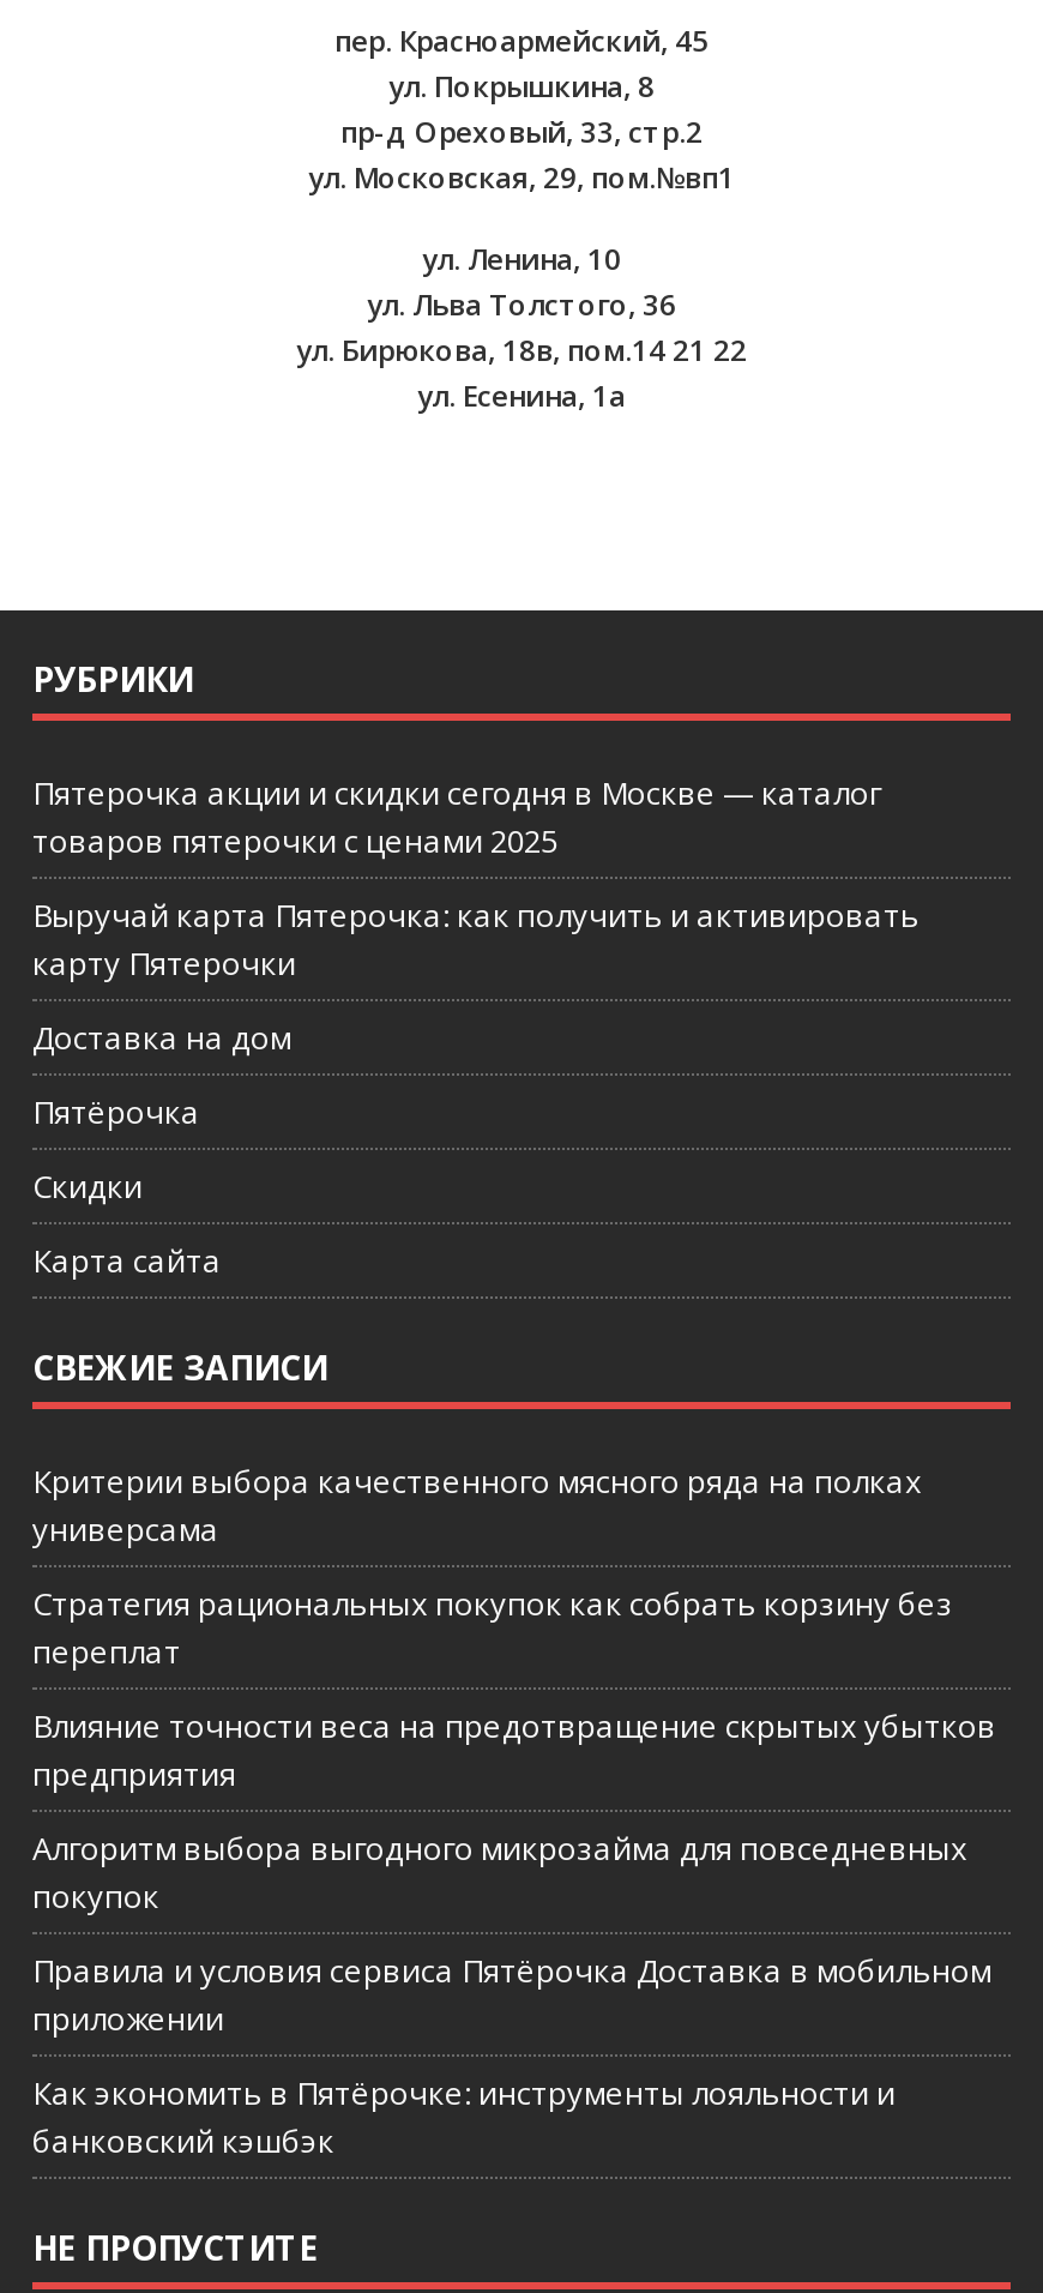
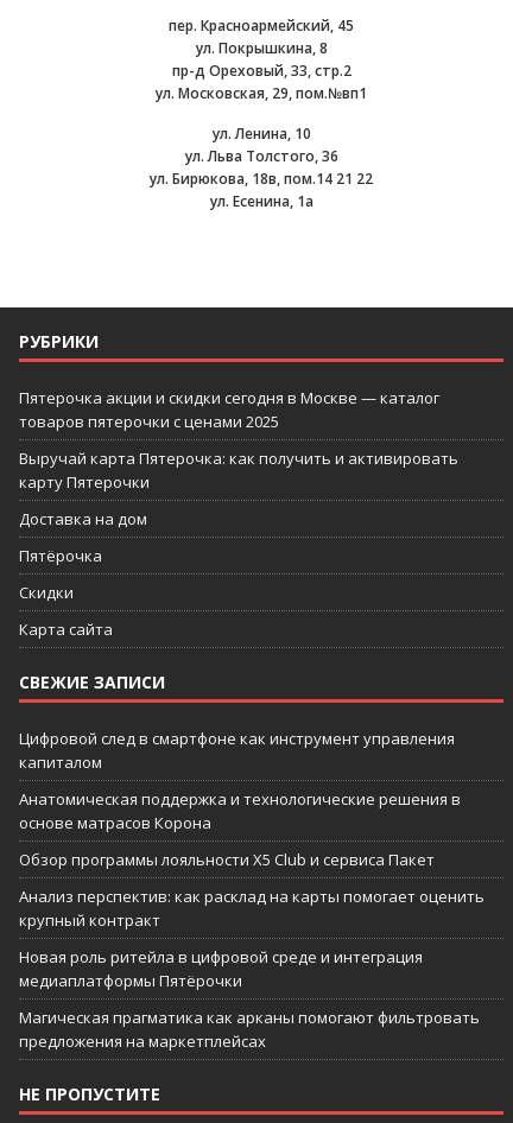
- Критерии выбора качественного мясного ряда на полках
- универсама
+ Цифровой след в смартфоне как инструмент управления
+ капиталом

- Стратегия рациональных покупок как собрать корзину без
- переплат
+ Анатомическая поддержка и технологические решения в
+ основе матрасов Корона

- Влияние точности веса на предотвращение скрытых убытков
- предприятия
+ Обзор программы лояльности X5 Club и сервиса Пакет

- Алгоритм выбора выгодного микрозайма для повседневных
- покупок
+ Анализ перспектив: как расклад на карты помогает оценить
+ крупный контракт

- Правила и условия сервиса Пятёрочка Доставка в мобильном
- приложении
+ Новая роль ритейла в цифровой среде и интеграция
+ медиаплатформы Пятёрочки

- Как экономить в Пятёрочке: инструменты лояльности и
- банковский кэшбэк
+ Магическая прагматика как арканы помогают фильтровать
+ предложения на маркетплейсах
